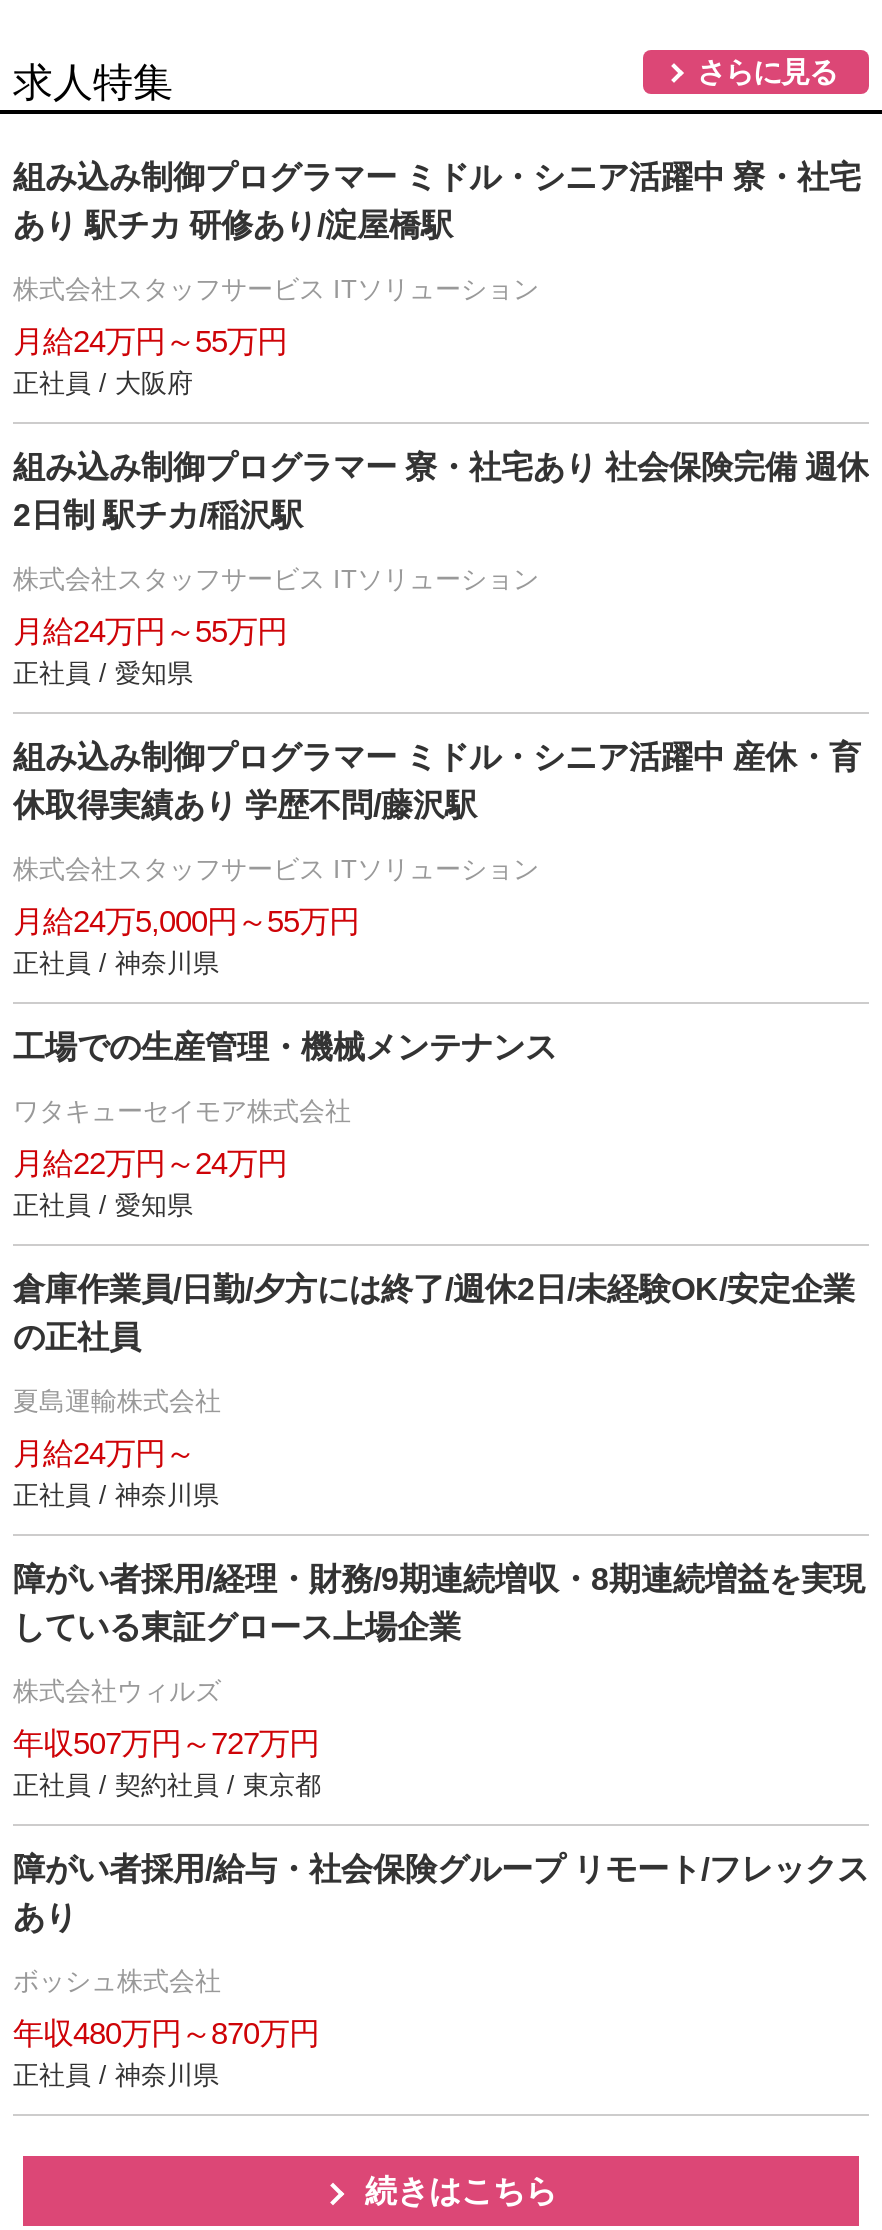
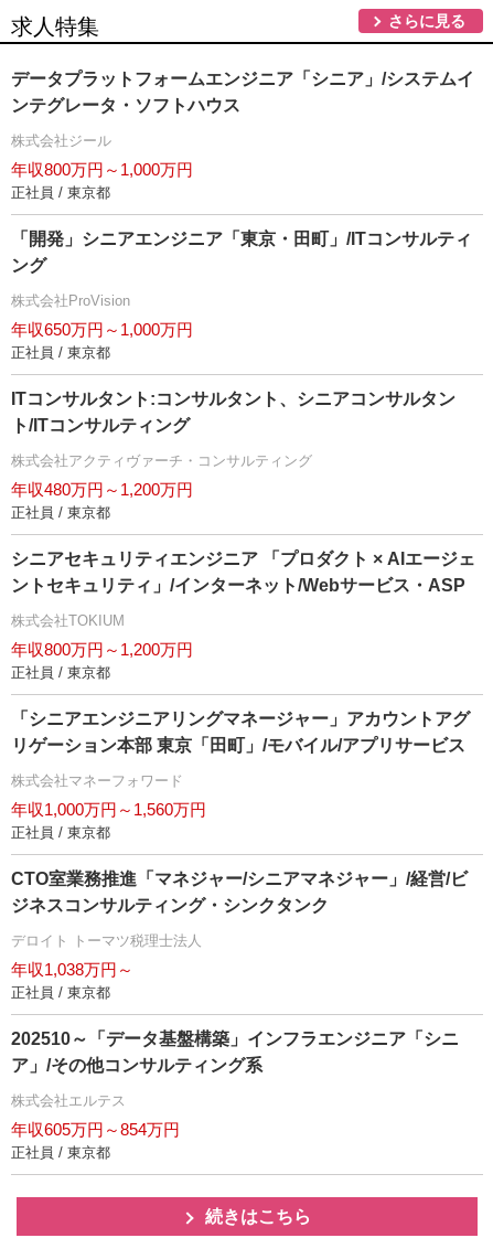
- 組み込み制御プログラマー ミドル・シニア活躍中 寮・社宅
- あり 駅チカ 研修あり/淀屋橋駅
+ データプラットフォームエンジニア「シニア」/システムイ
+ ンテグレータ・ソフトハウス

- 株式会社スタッフサービス ITソリューション
+ 株式会社ジール

- 月給24万円～55万円
- 正社員 / 大阪府
+ 年収800万円～1,000万円
+ 正社員 / 東京都

- 組み込み制御プログラマー 寮・社宅あり 社会保険完備 週休
- 2日制 駅チカ/稲沢駅
+ 「開発」シニアエンジニア「東京・田町」/ITコンサルティ
+ ング

- 株式会社スタッフサービス ITソリューション
+ 株式会社ProVision

- 月給24万円～55万円
- 正社員 / 愛知県
+ 年収650万円～1,000万円
+ 正社員 / 東京都

- 組み込み制御プログラマー ミドル・シニア活躍中 産休・育
- 休取得実績あり 学歴不問/藤沢駅
+ ITコンサルタント:コンサルタント、シニアコンサルタン
+ ト/ITコンサルティング

- 株式会社スタッフサービス ITソリューション
+ 株式会社アクティヴァーチ・コンサルティング

- 月給24万5,000円～55万円
- 正社員 / 神奈川県
+ 年収480万円～1,200万円
+ 正社員 / 東京都

- 工場での生産管理・機械メンテナンス
+ シニアセキュリティエンジニア 「プロダクト × AIエージェ
+ ントセキュリティ」/インターネット/Webサービス・ASP

- ワタキューセイモア株式会社
+ 株式会社TOKIUM

- 月給22万円～24万円
- 正社員 / 愛知県
+ 年収800万円～1,200万円
+ 正社員 / 東京都

- 倉庫作業員/日勤/夕方には終了/週休2日/未経験OK/安定企業
- の正社員
+ 「シニアエンジニアリングマネージャー」アカウントアグ
+ リゲーション本部 東京「田町」/モバイル/アプリサービス

- 夏島運輸株式会社
+ 株式会社マネーフォワード

- 月給24万円～
- 正社員 / 神奈川県
+ 年収1,000万円～1,560万円
+ 正社員 / 東京都

- 障がい者採用/経理・財務/9期連続増収・8期連続増益を実現
- している東証グロース上場企業
+ CTO室業務推進「マネジャー/シニアマネジャー」/経営/ビ
+ ジネスコンサルティング・シンクタンク

- 株式会社ウィルズ
+ デロイト トーマツ税理士法人

- 年収507万円～727万円
- 正社員 / 契約社員 / 東京都
+ 年収1,038万円～
+ 正社員 / 東京都

- 障がい者採用/給与・社会保険グループ リモート/フレックス
- あり
+ 202510～「データ基盤構築」インフラエンジニア「シニ
+ ア」/その他コンサルティング系

- ボッシュ株式会社
+ 株式会社エルテス

- 年収480万円～870万円
- 正社員 / 神奈川県
+ 年収605万円～854万円
+ 正社員 / 東京都
